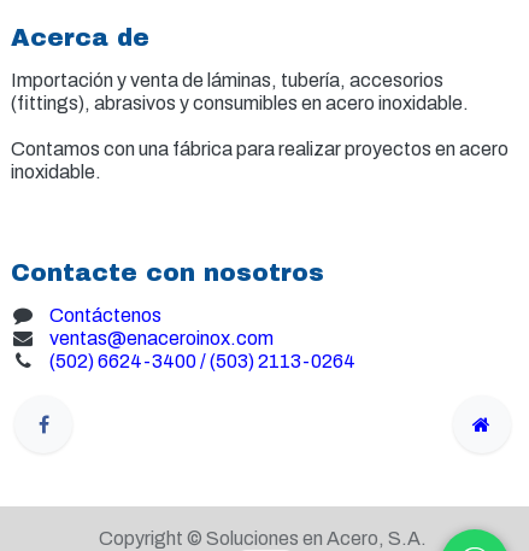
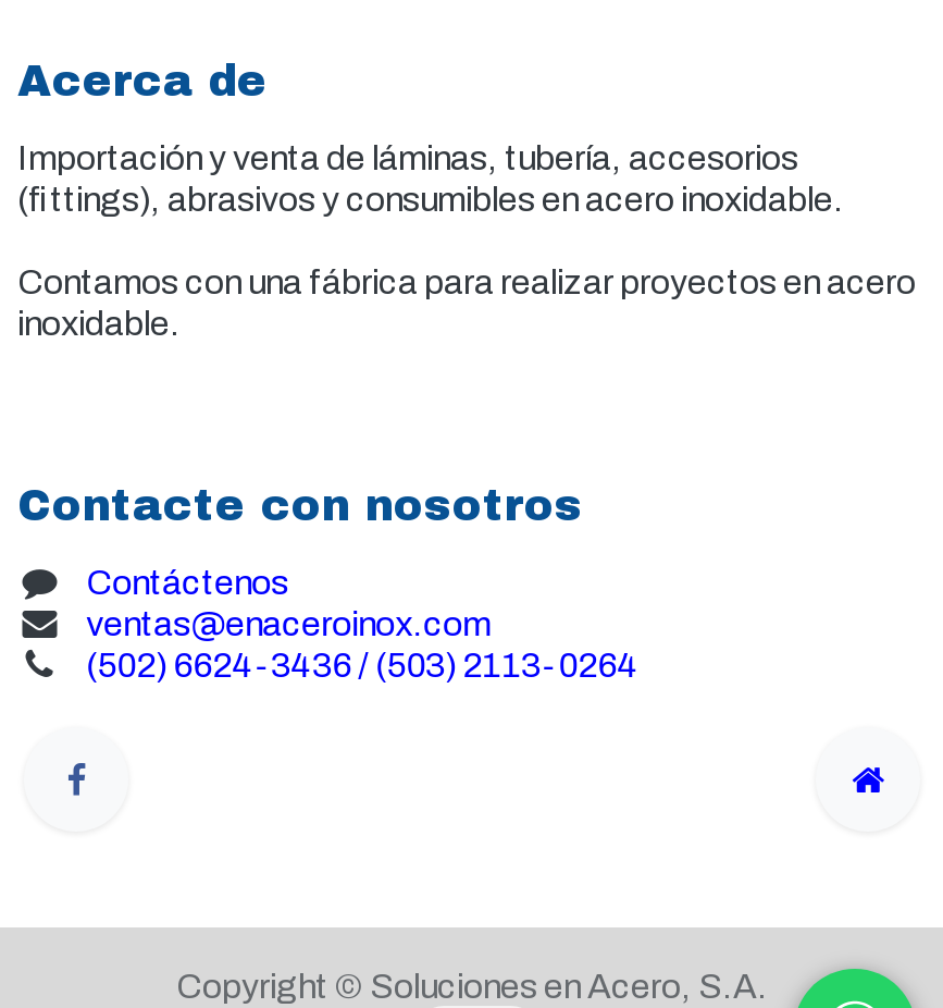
- (502) 6624-3400 / (503) 2113-0264
+ (502) 6624-3436 / (503) 2113-0264
